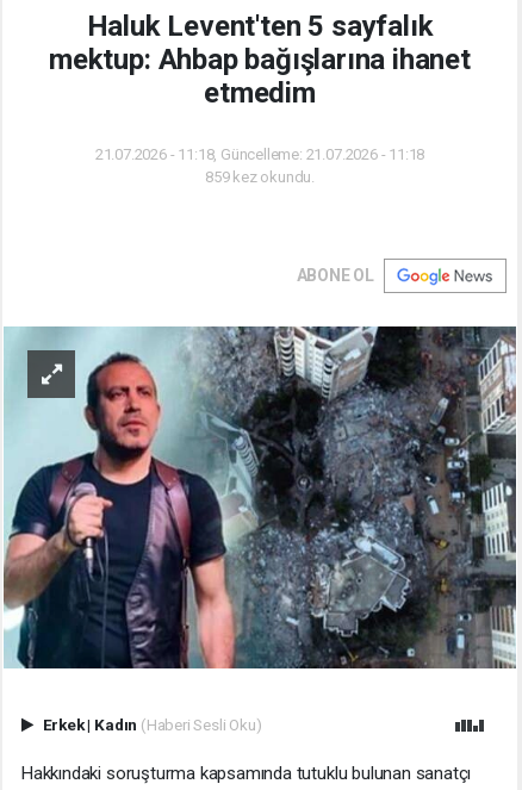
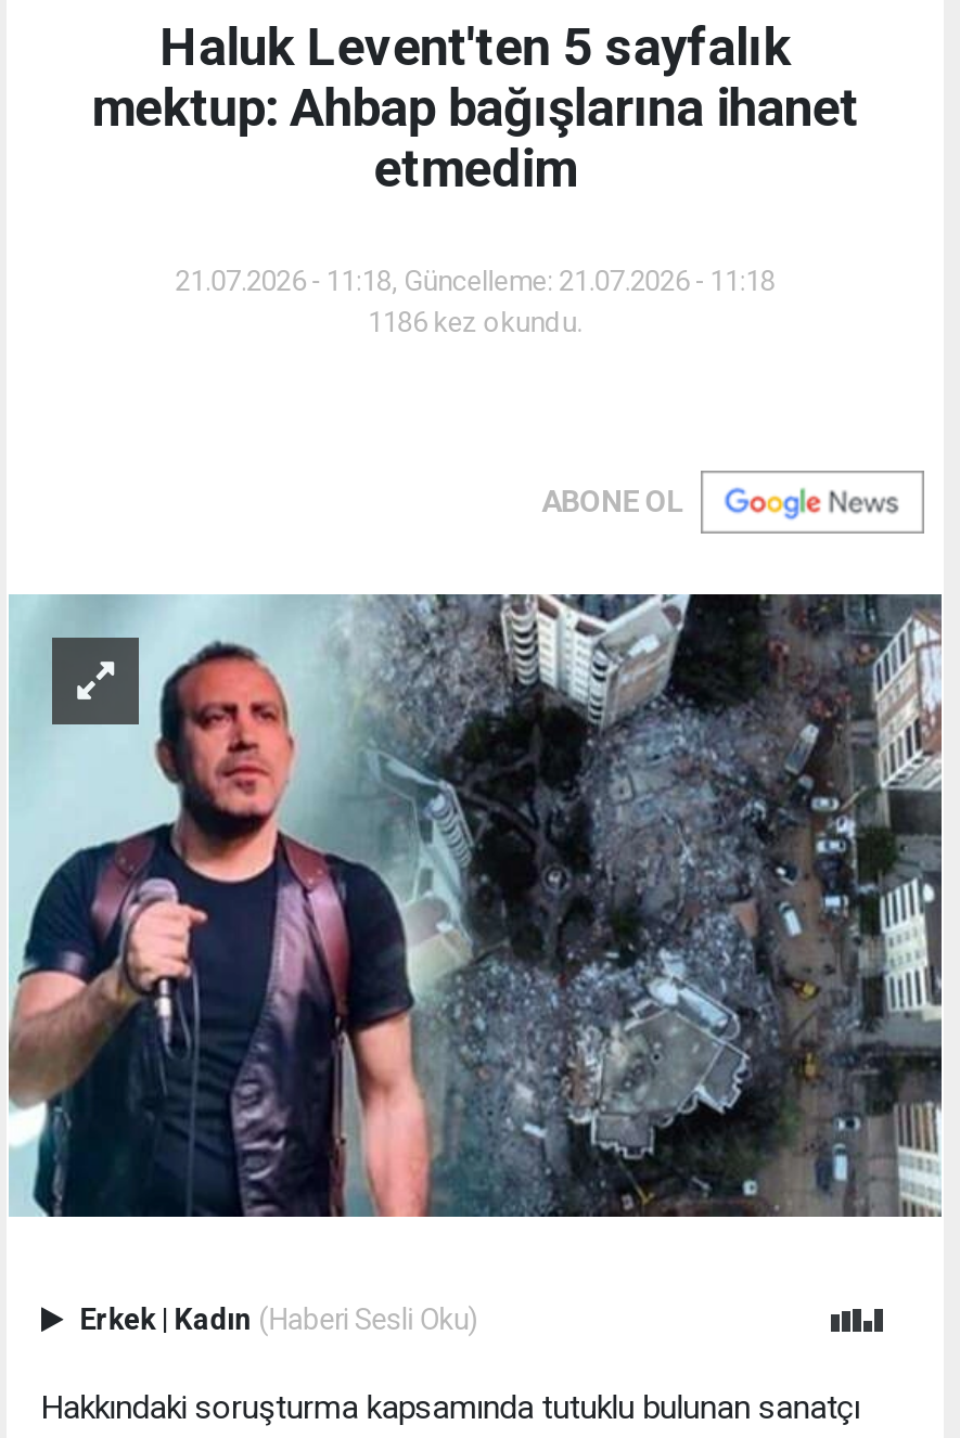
- 859 kez okundu.
+ 1186 kez okundu.
